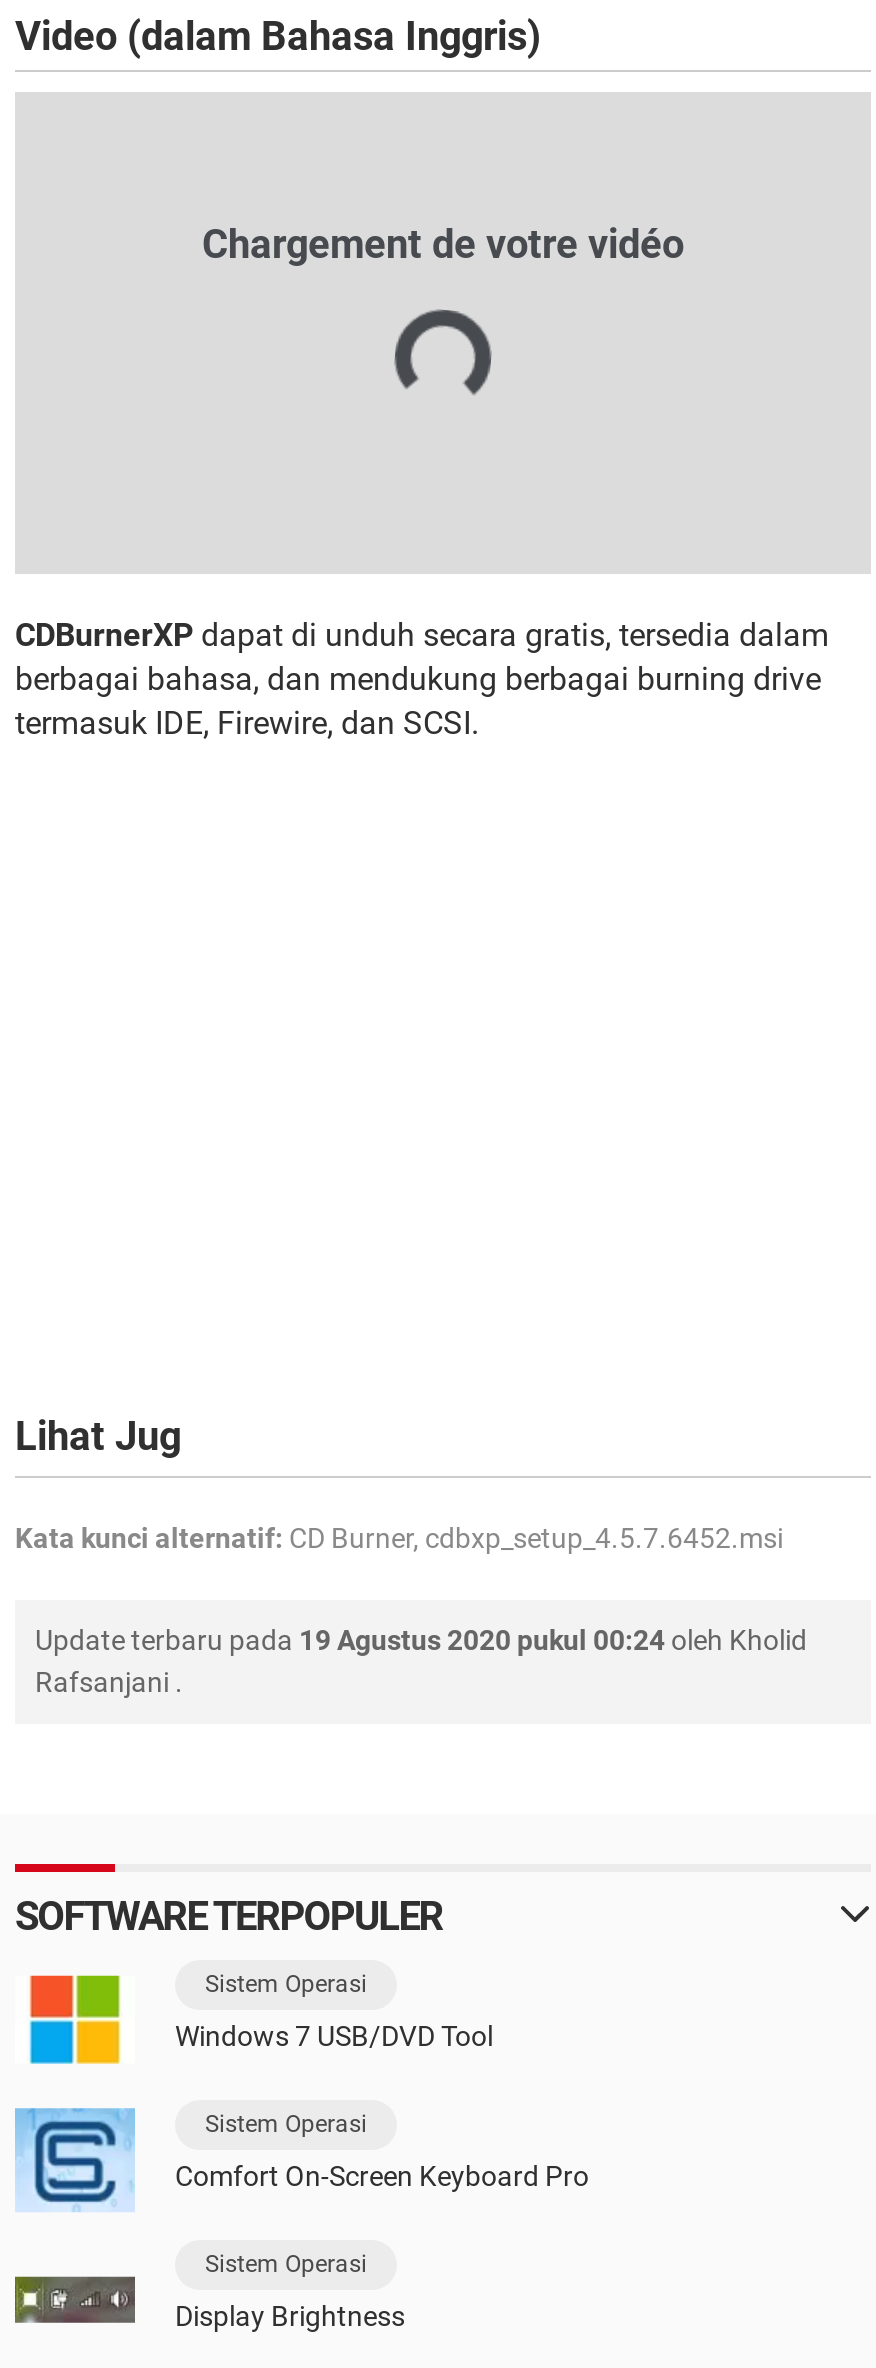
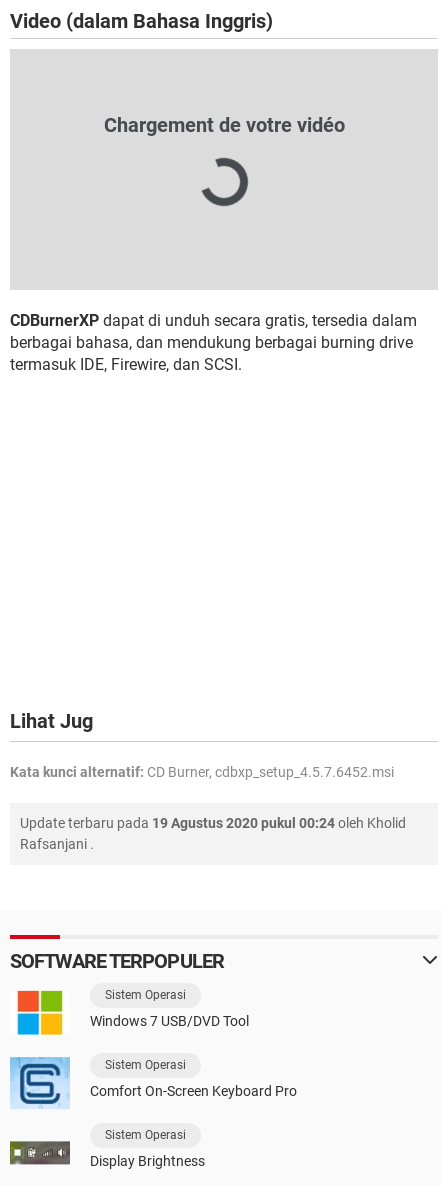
- [image]
+ [image]
